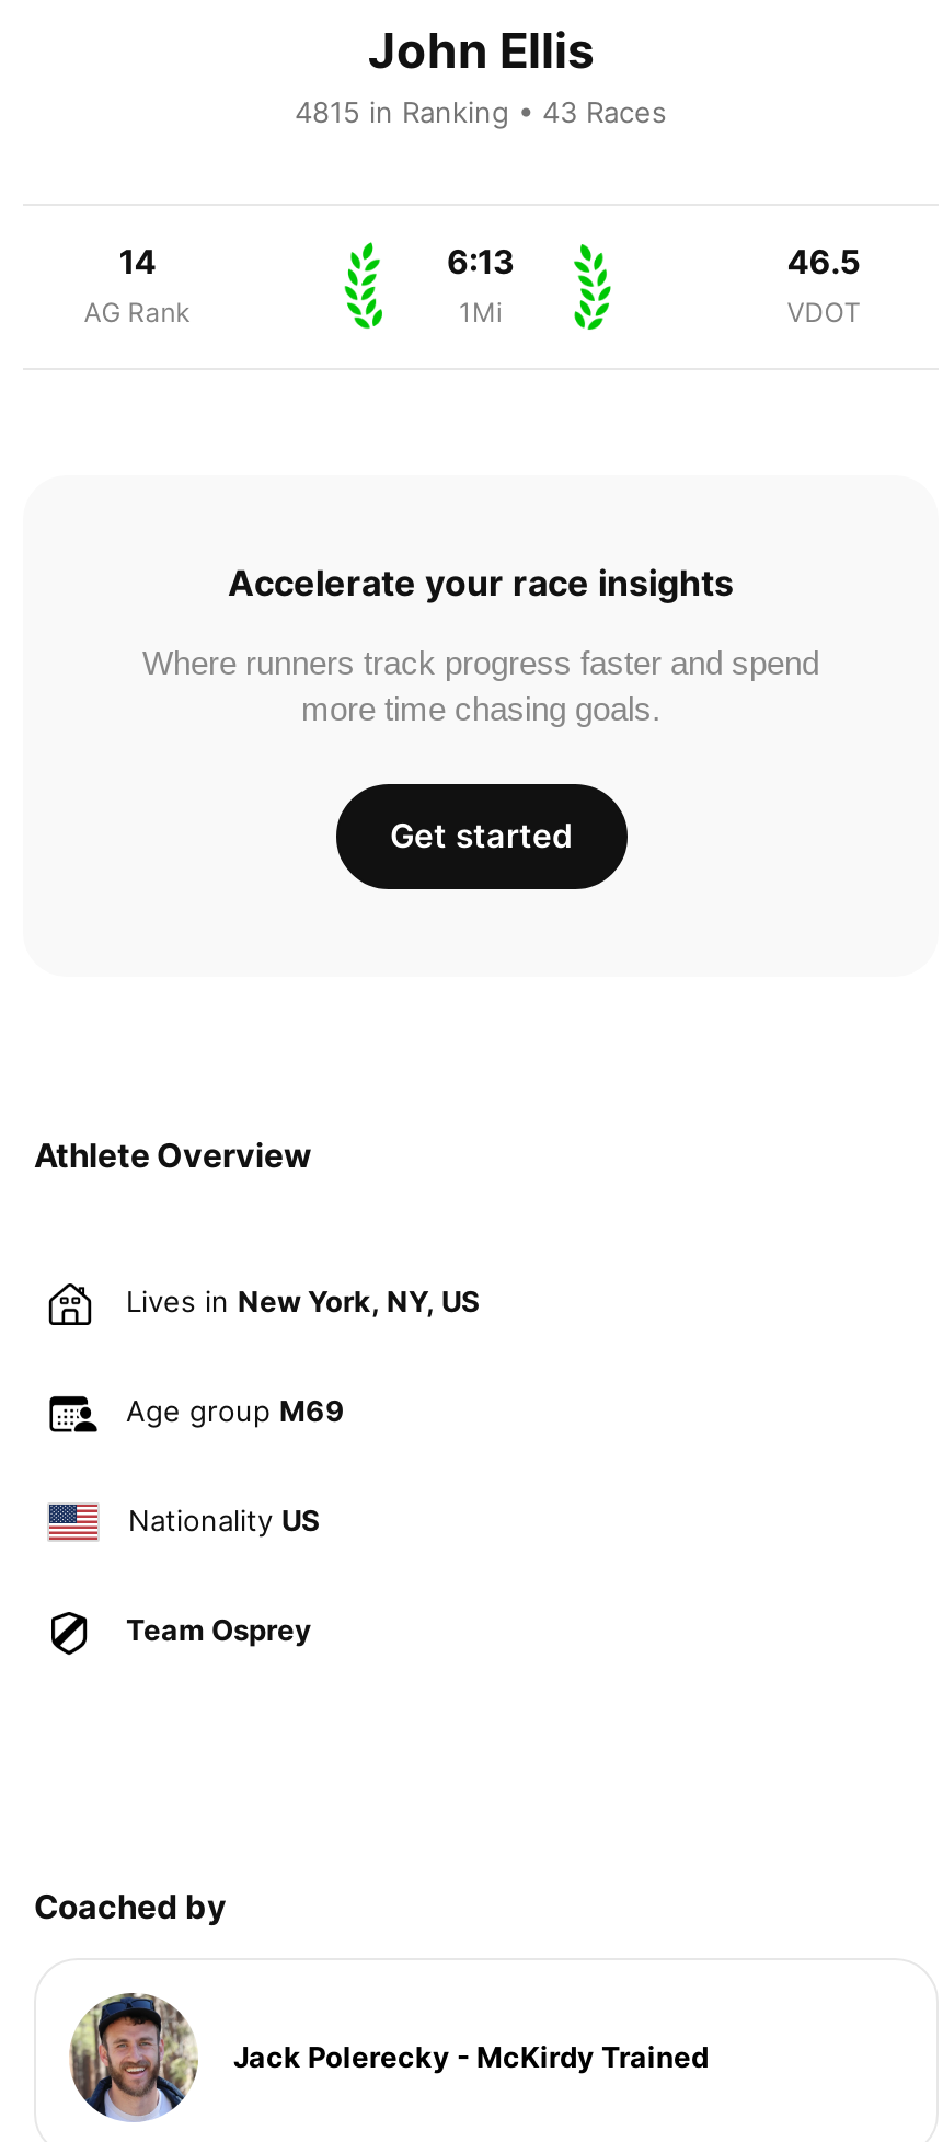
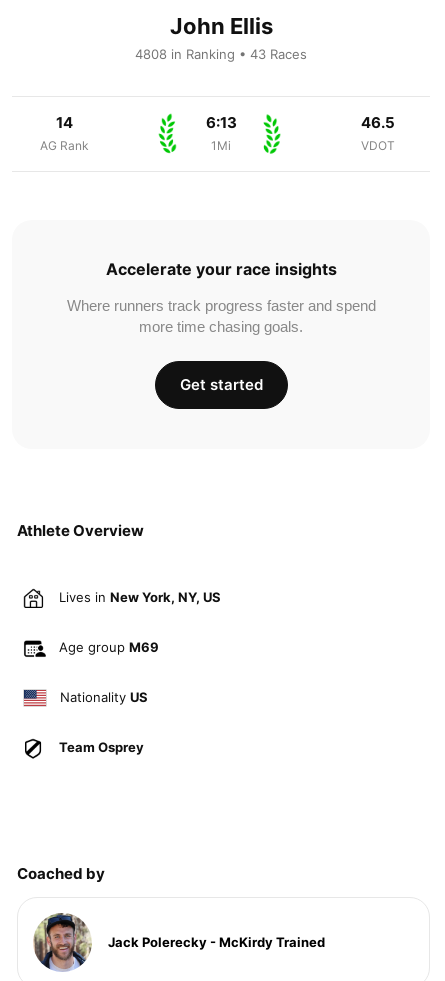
- 4815 in Ranking • 43 Races
+ 4808 in Ranking • 43 Races
